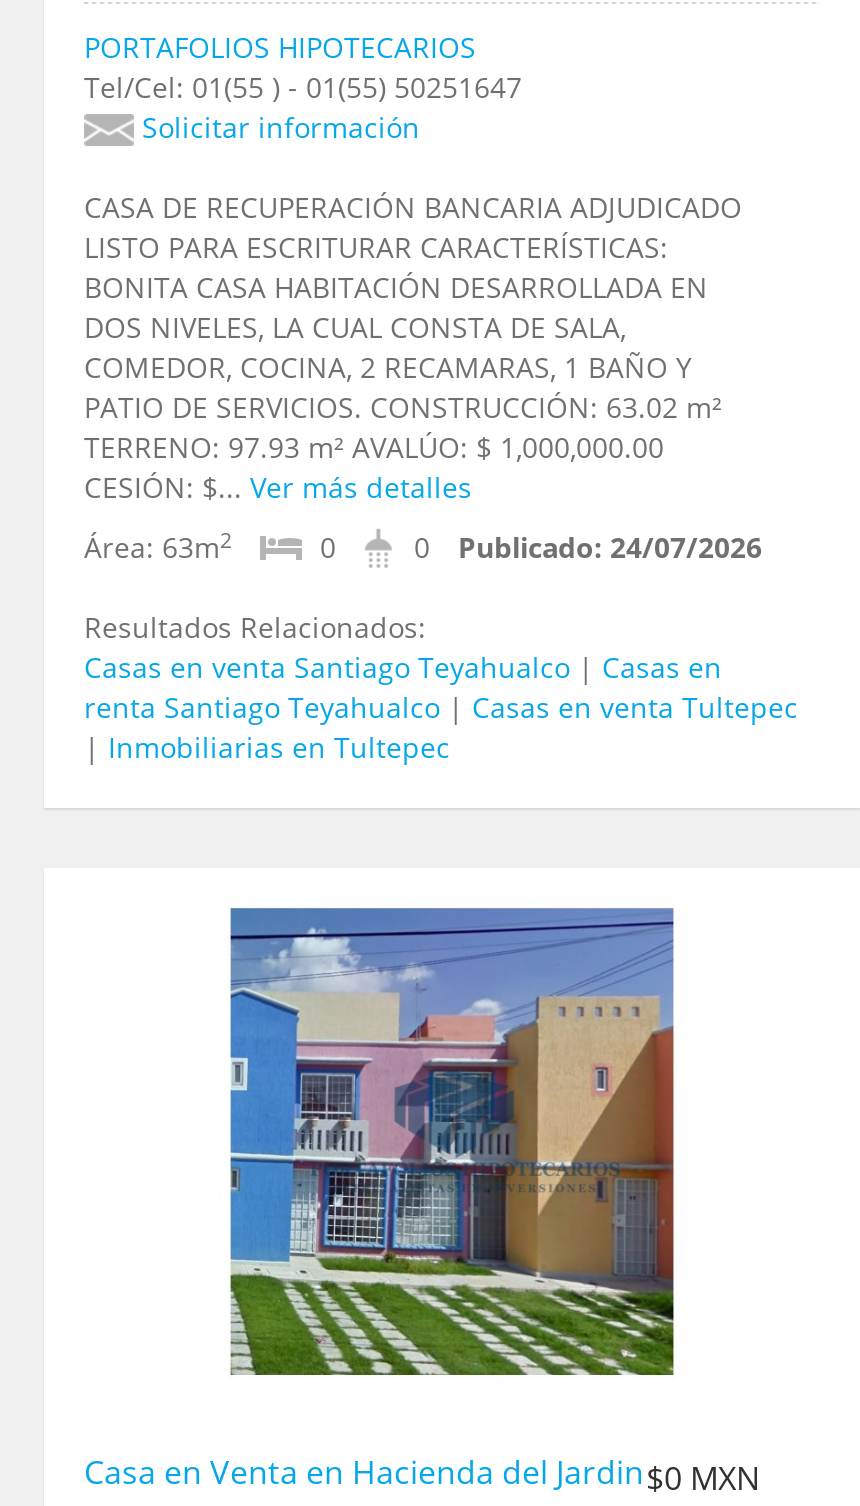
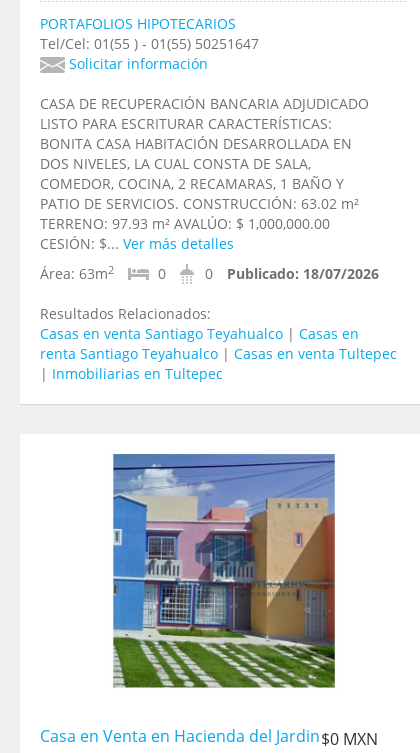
- 0 Publicado: 24/07/2026
+ 0 Publicado: 18/07/2026
